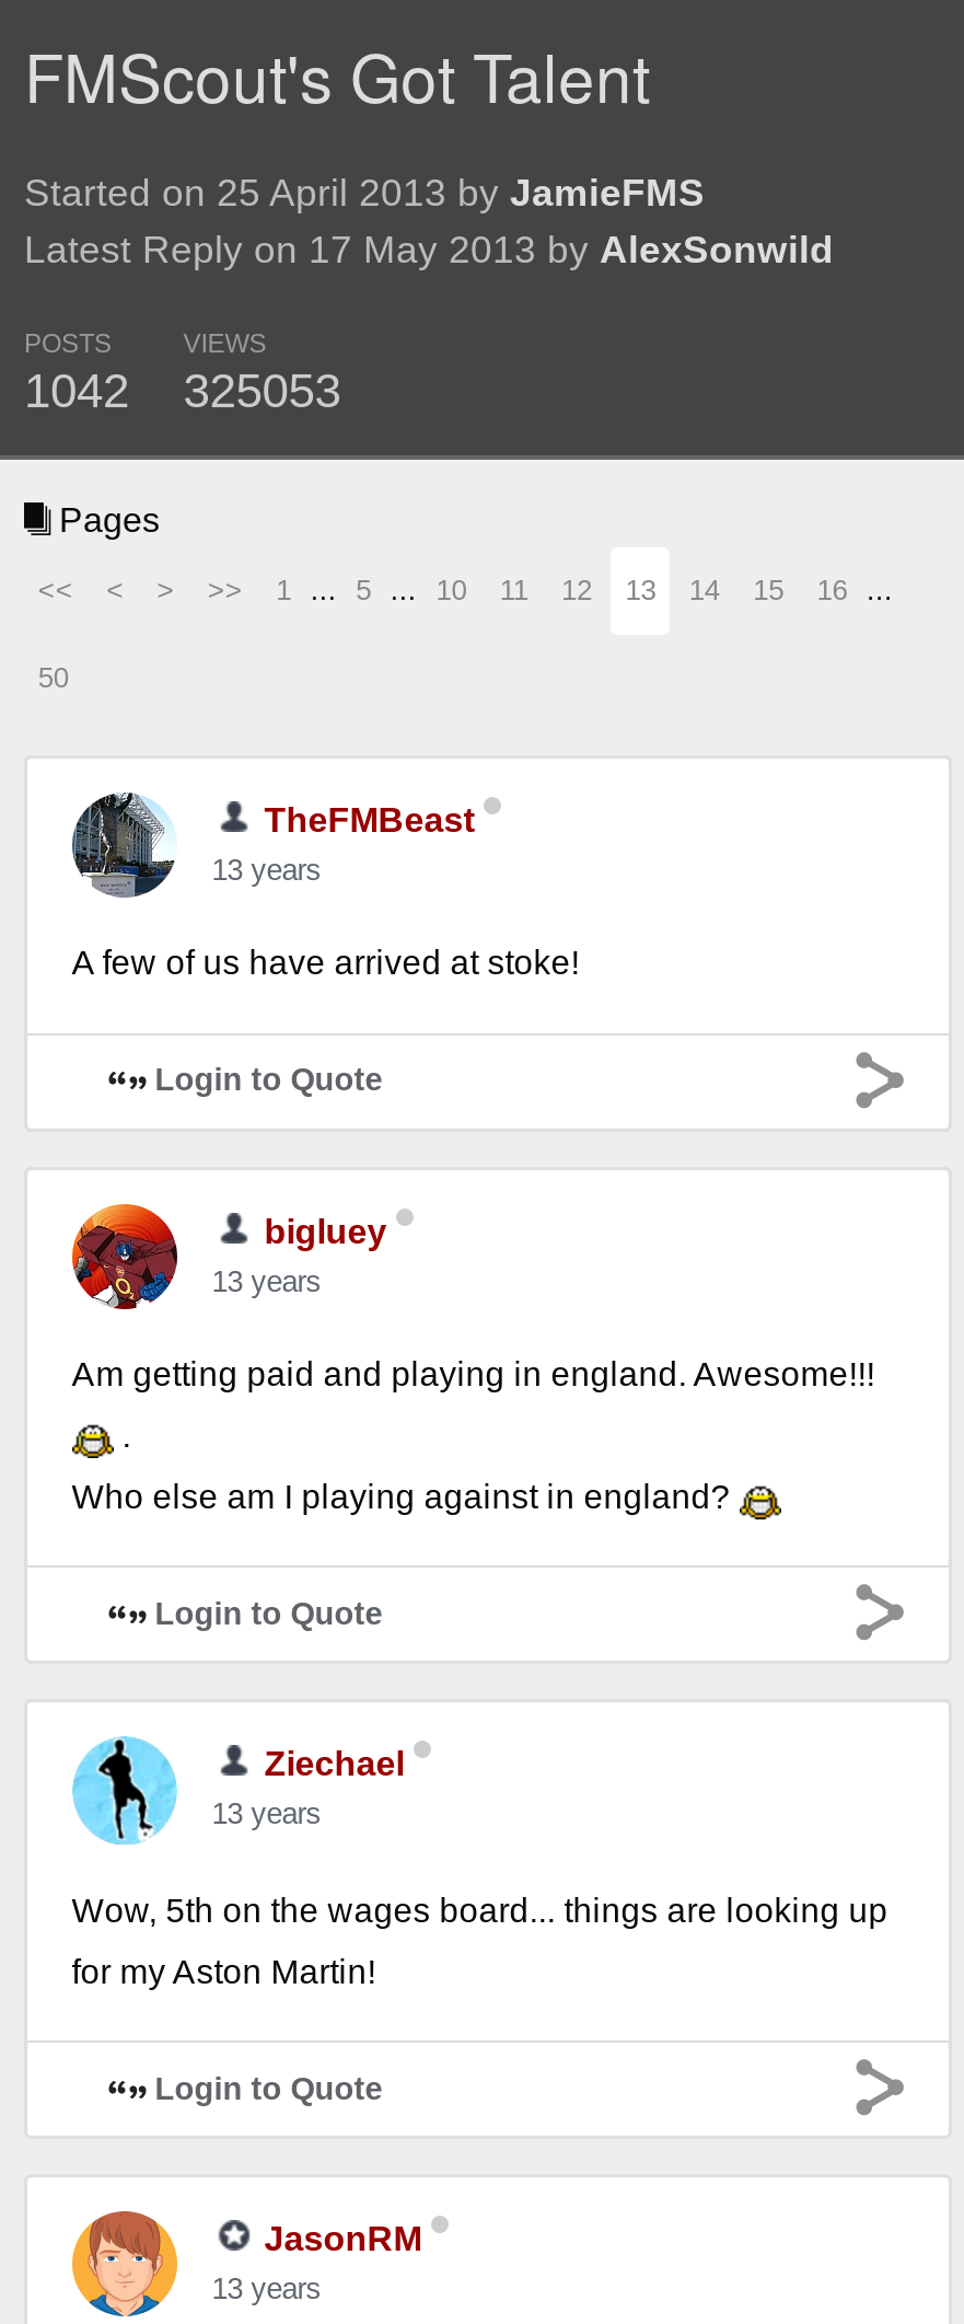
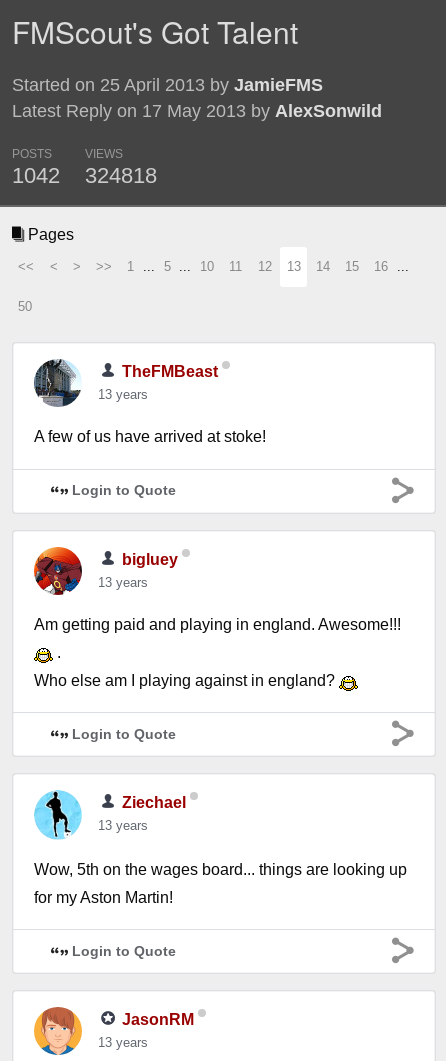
- 1042 325053
+ 1042 324818
